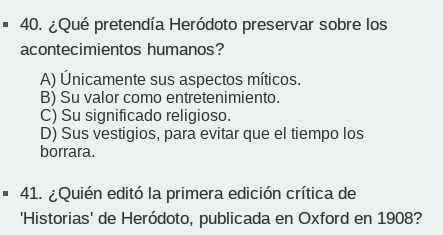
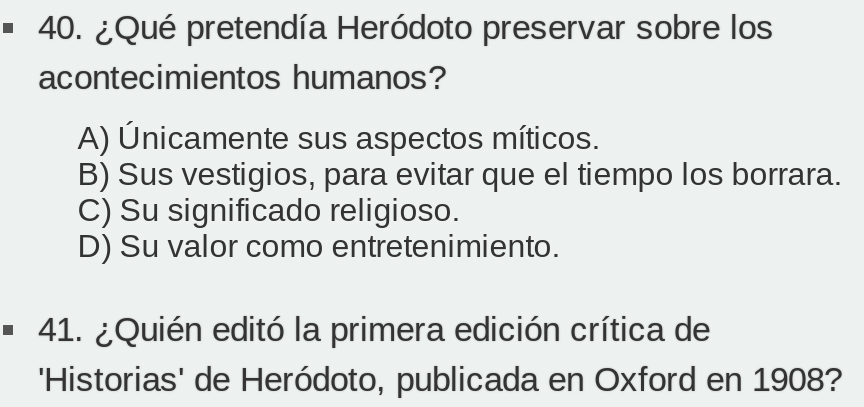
- B) Su valor como entretenimiento.
+ B) Sus vestigios, para evitar que el tiempo los borrara.

- D) Sus vestigios, para evitar que el tiempo los
- borrara.
+ D) Su valor como entretenimiento.
